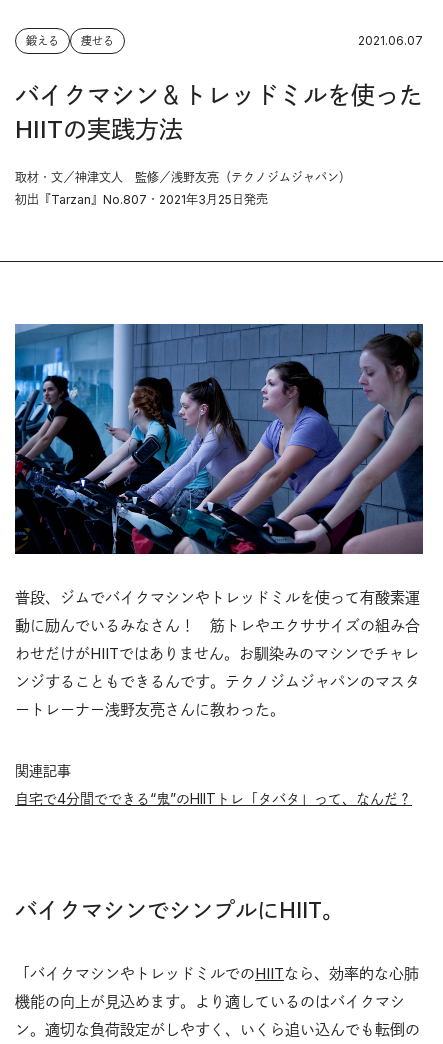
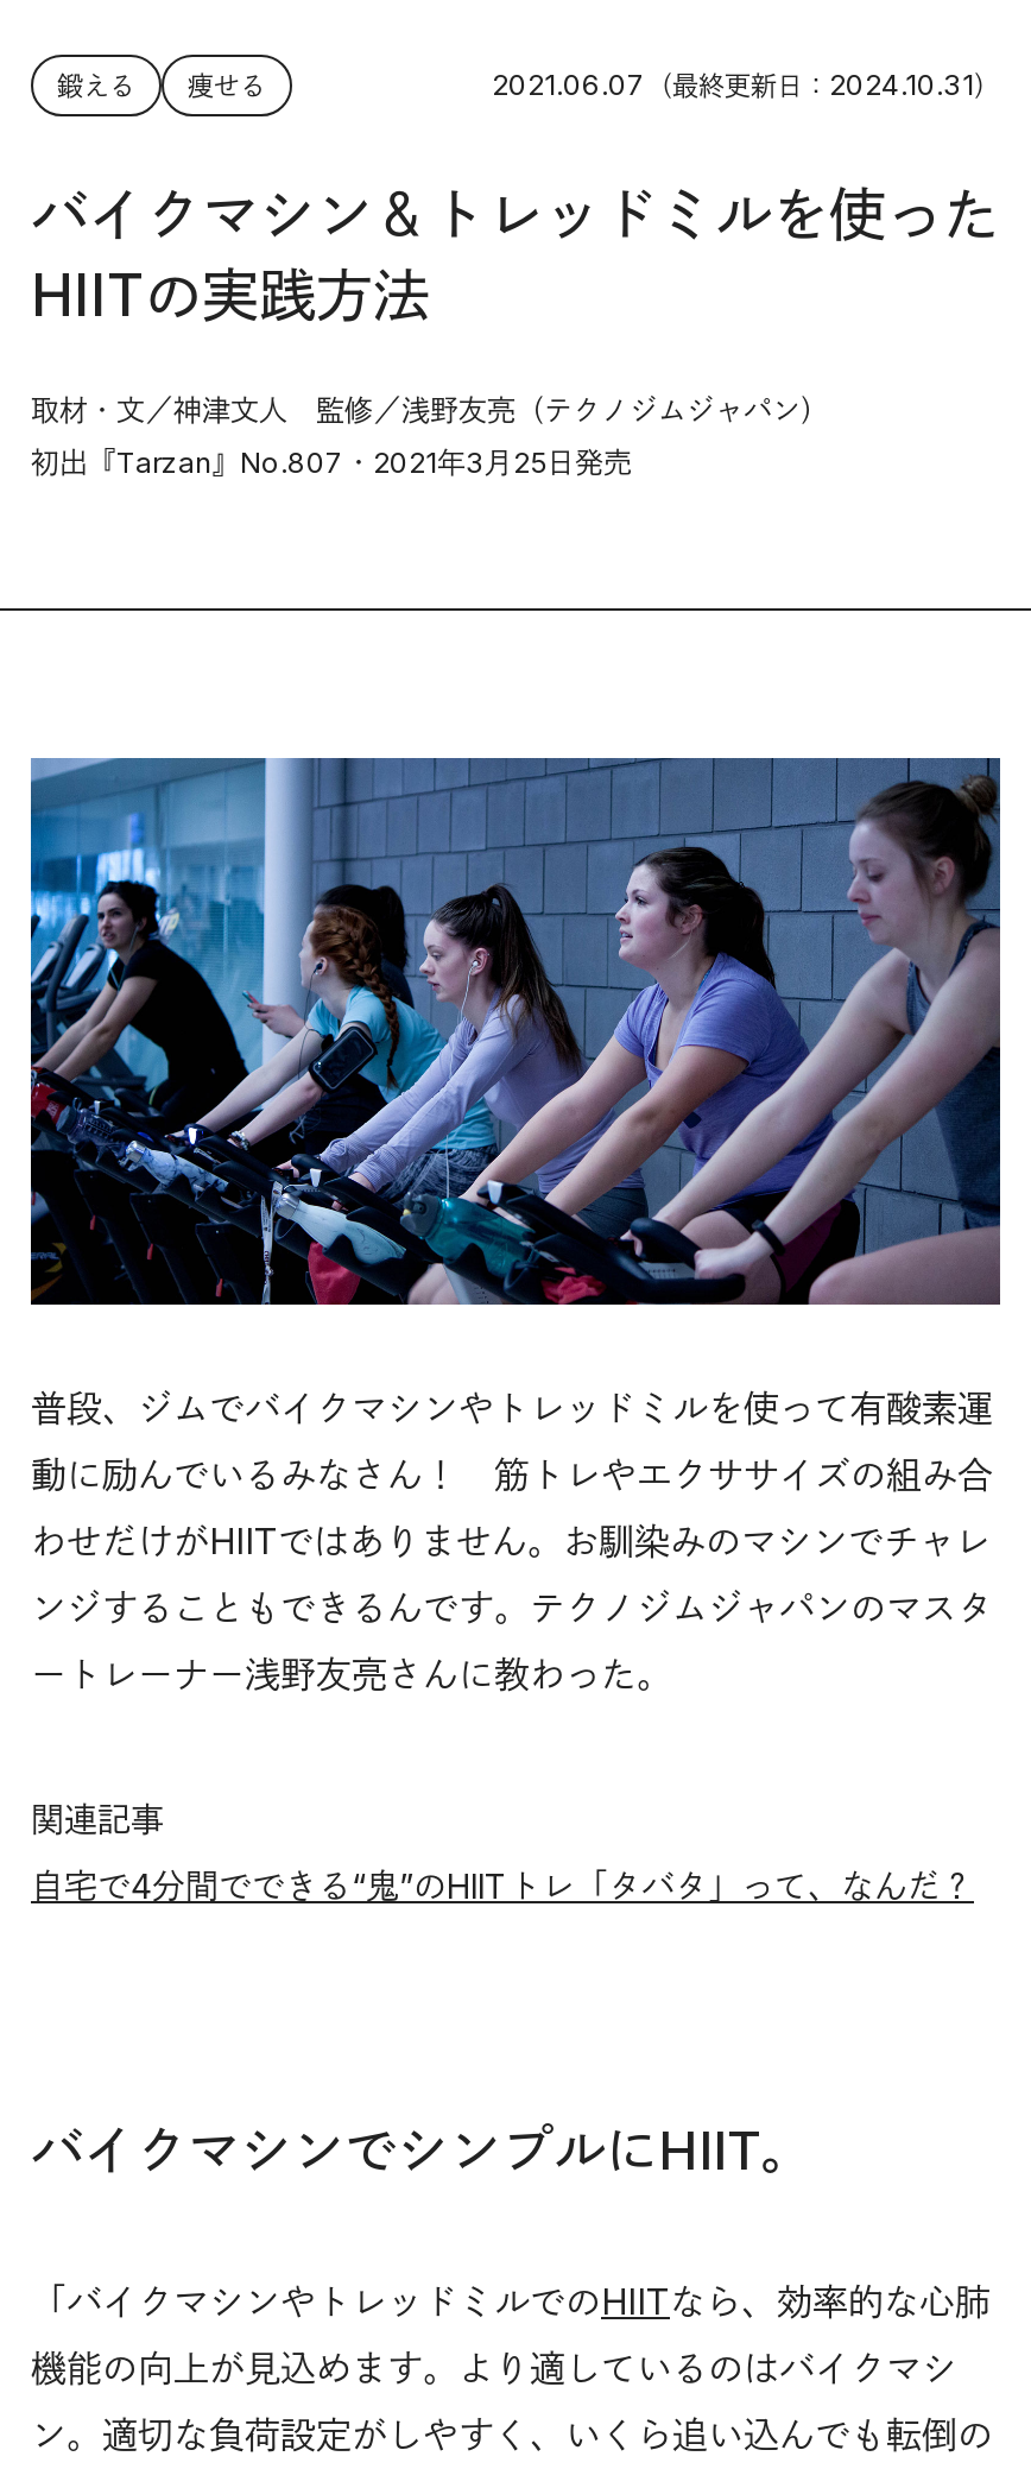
- 2021.06.07
+ 2021.06.07（最終更新日：2024.10.31）
